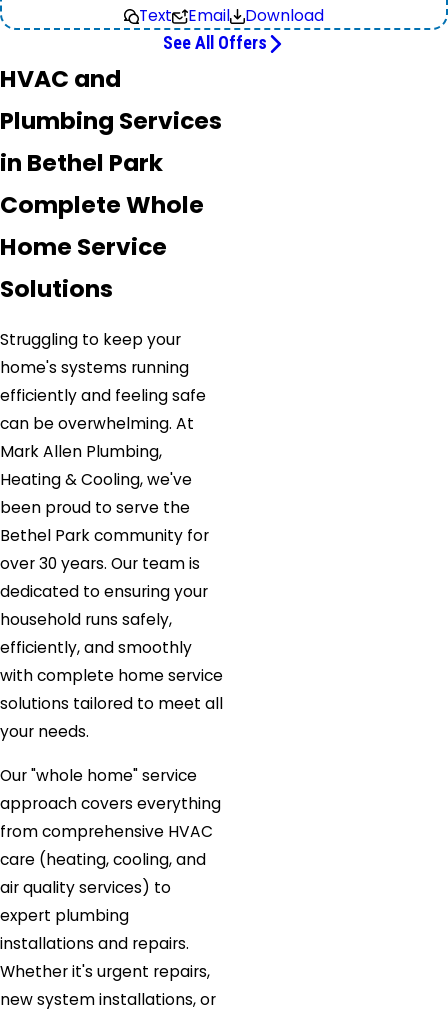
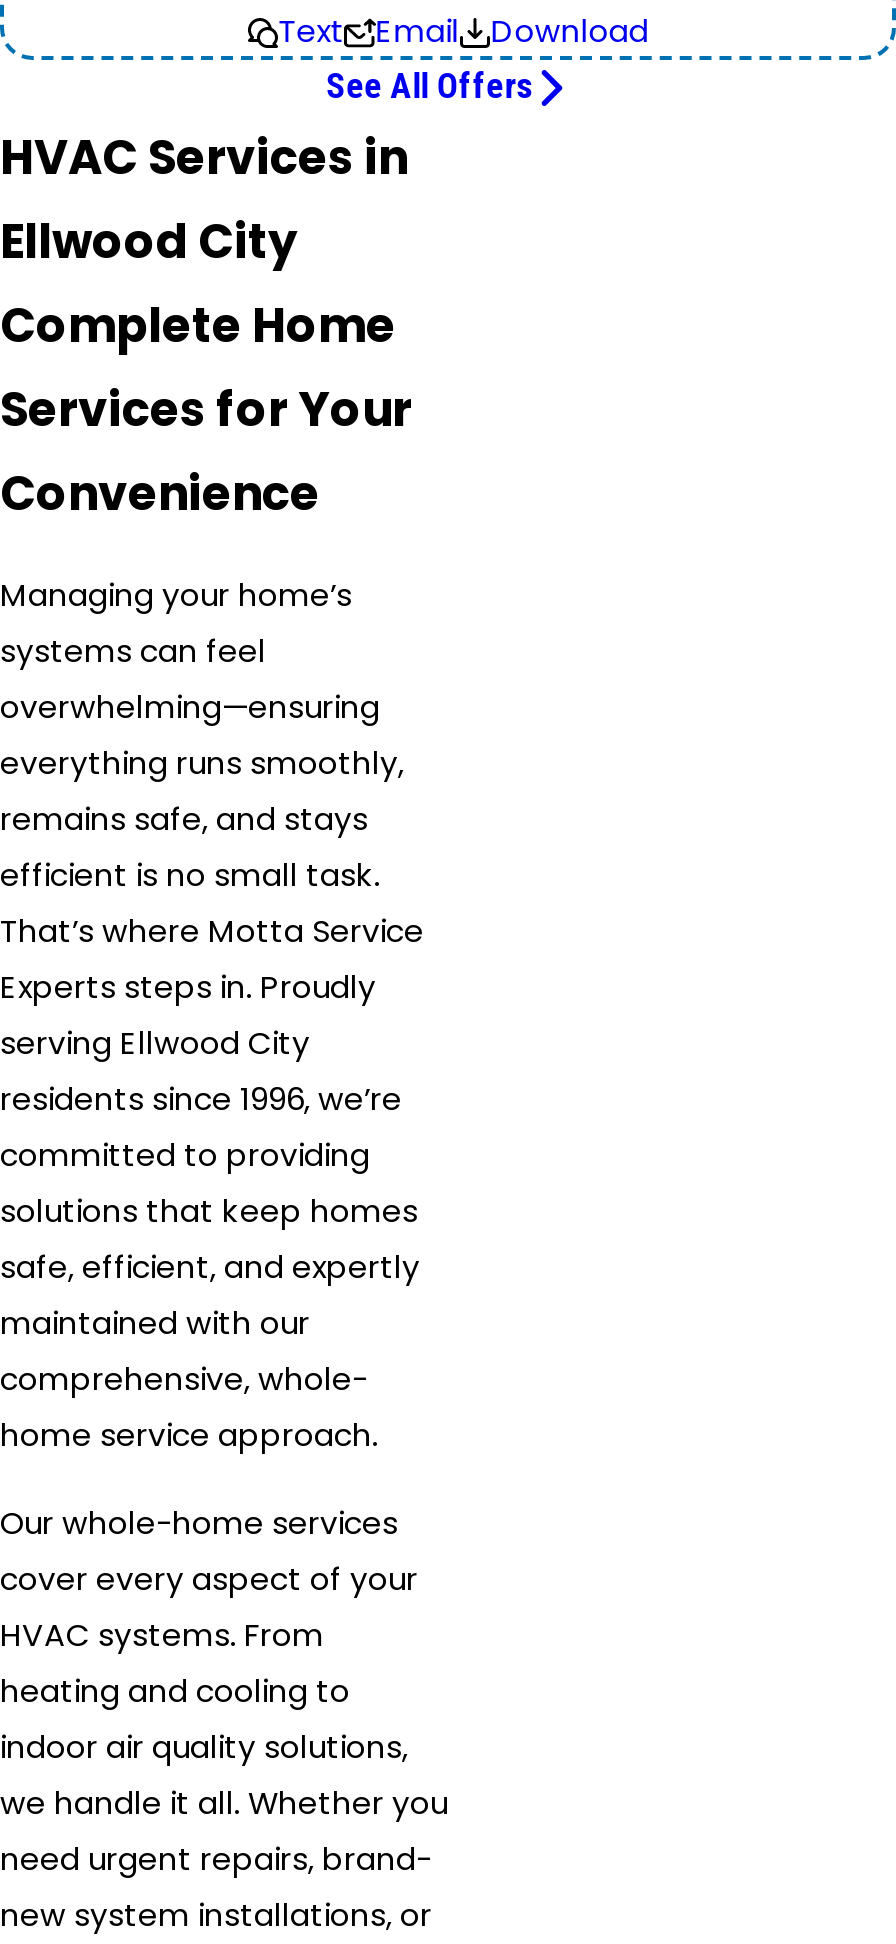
- HVAC and
- Plumbing Services
- in Bethel Park
- Complete Whole
- Home Service
- Solutions
+ HVAC Services in
+ Ellwood City
+ Complete Home
+ Services for Your
+ Convenience

- Struggling to keep your
- home's systems running
- efficiently and feeling safe
- can be overwhelming. At
- Mark Allen Plumbing,
- Heating & Cooling, we've
- been proud to serve the
- Bethel Park community for
- over 30 years. Our team is
- dedicated to ensuring your
- household runs safely,
- efficiently, and smoothly
- with complete home service
- solutions tailored to meet all
- your needs.
+ Managing your home’s
+ systems can feel
+ overwhelming—ensuring
+ everything runs smoothly,
+ remains safe, and stays
+ efficient is no small task.
+ That’s where Motta Service
+ Experts steps in. Proudly
+ serving Ellwood City
+ residents since 1996, we’re
+ committed to providing
+ solutions that keep homes
+ safe, efficient, and expertly
+ maintained with our
+ comprehensive, whole-
+ home service approach.

- Our "whole home" service
- approach covers everything
- from comprehensive HVAC
- care (heating, cooling, and
- air quality services) to
- expert plumbing
- installations and repairs.
- Whether it's urgent repairs,
+ Our whole-home services
+ cover every aspect of your
+ HVAC systems. From
+ heating and cooling to
+ indoor air quality solutions,
+ we handle it all. Whether you
+ need urgent repairs, brand-
